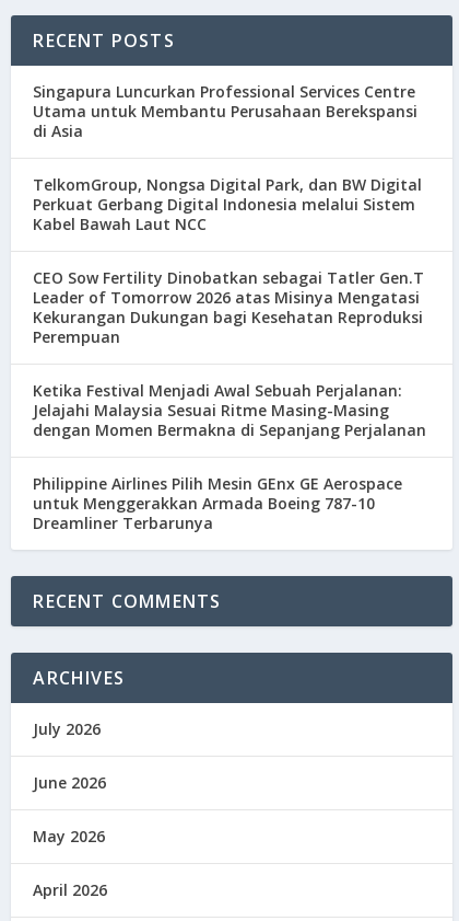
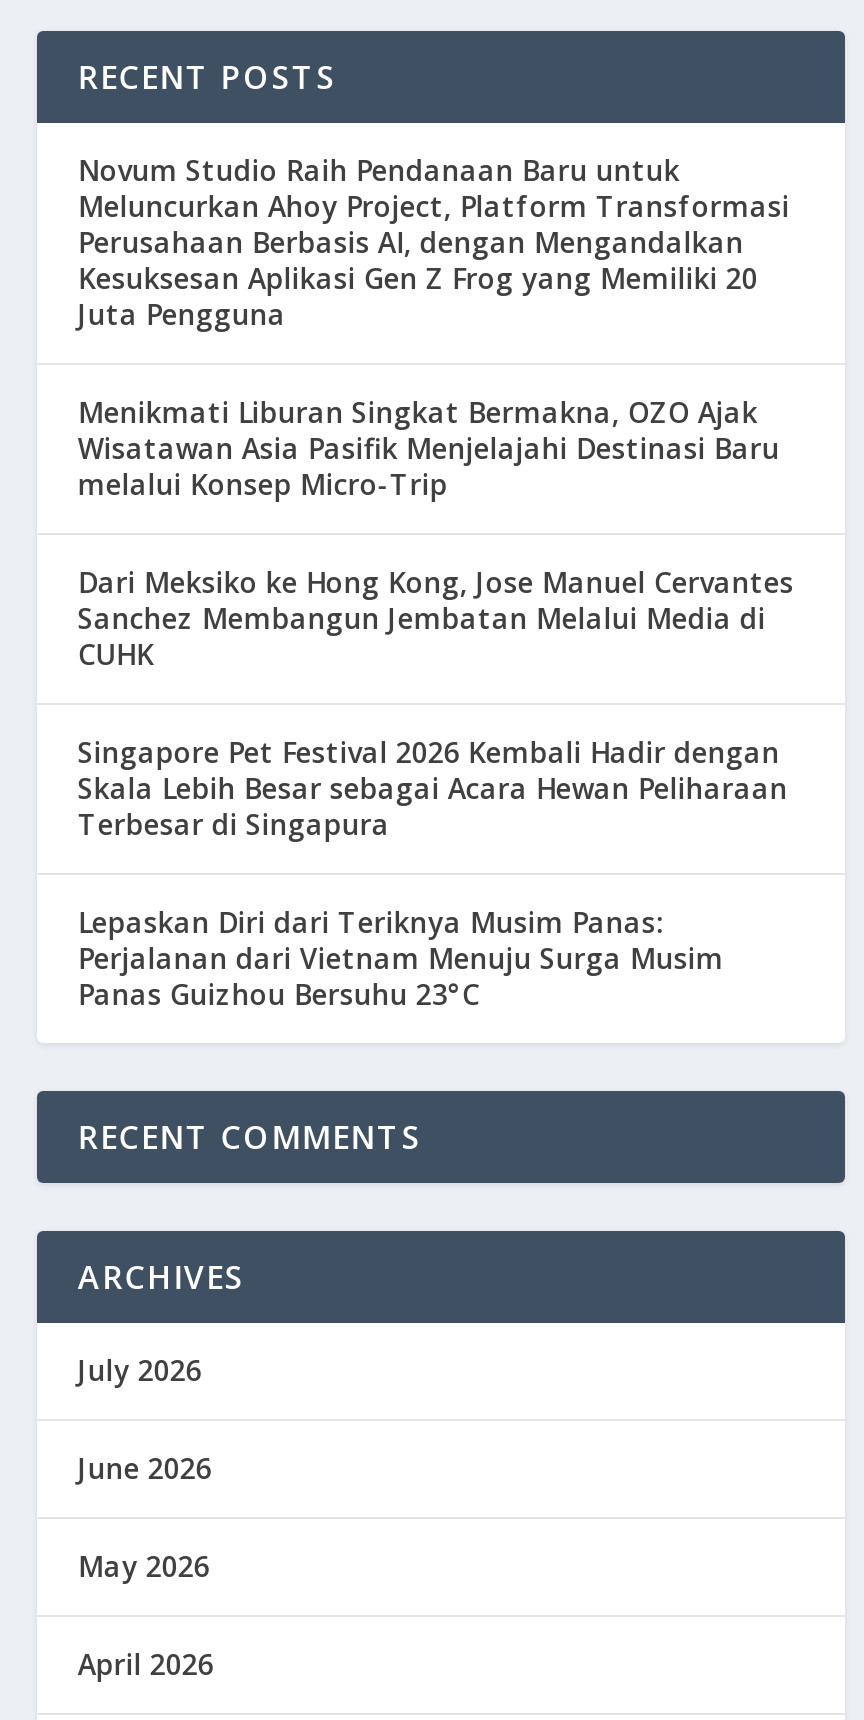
- Singapura Luncurkan Professional Services Centre
- Utama untuk Membantu Perusahaan Berekspansi
- di Asia
+ Novum Studio Raih Pendanaan Baru untuk
+ Meluncurkan Ahoy Project, Platform Transformasi
+ Perusahaan Berbasis AI, dengan Mengandalkan
+ Kesuksesan Aplikasi Gen Z Frog yang Memiliki 20
+ Juta Pengguna

- TelkomGroup, Nongsa Digital Park, dan BW Digital
- Perkuat Gerbang Digital Indonesia melalui Sistem
- Kabel Bawah Laut NCC
+ Menikmati Liburan Singkat Bermakna, OZO Ajak
+ Wisatawan Asia Pasifik Menjelajahi Destinasi Baru
+ melalui Konsep Micro-Trip

- CEO Sow Fertility Dinobatkan sebagai Tatler Gen.T
- Leader of Tomorrow 2026 atas Misinya Mengatasi
- Kekurangan Dukungan bagi Kesehatan Reproduksi
- Perempuan
+ Dari Meksiko ke Hong Kong, Jose Manuel Cervantes
+ Sanchez Membangun Jembatan Melalui Media di
+ CUHK

- Ketika Festival Menjadi Awal Sebuah Perjalanan:
- Jelajahi Malaysia Sesuai Ritme Masing-Masing
- dengan Momen Bermakna di Sepanjang Perjalanan
+ Singapore Pet Festival 2026 Kembali Hadir dengan
+ Skala Lebih Besar sebagai Acara Hewan Peliharaan
+ Terbesar di Singapura

- Philippine Airlines Pilih Mesin GEnx GE Aerospace
- untuk Menggerakkan Armada Boeing 787-10
- Dreamliner Terbarunya
+ Lepaskan Diri dari Teriknya Musim Panas:
+ Perjalanan dari Vietnam Menuju Surga Musim
+ Panas Guizhou Bersuhu 23°C
